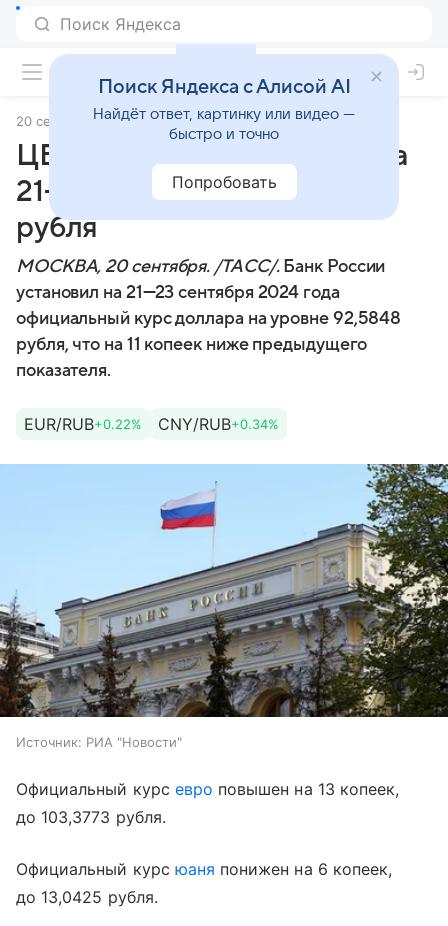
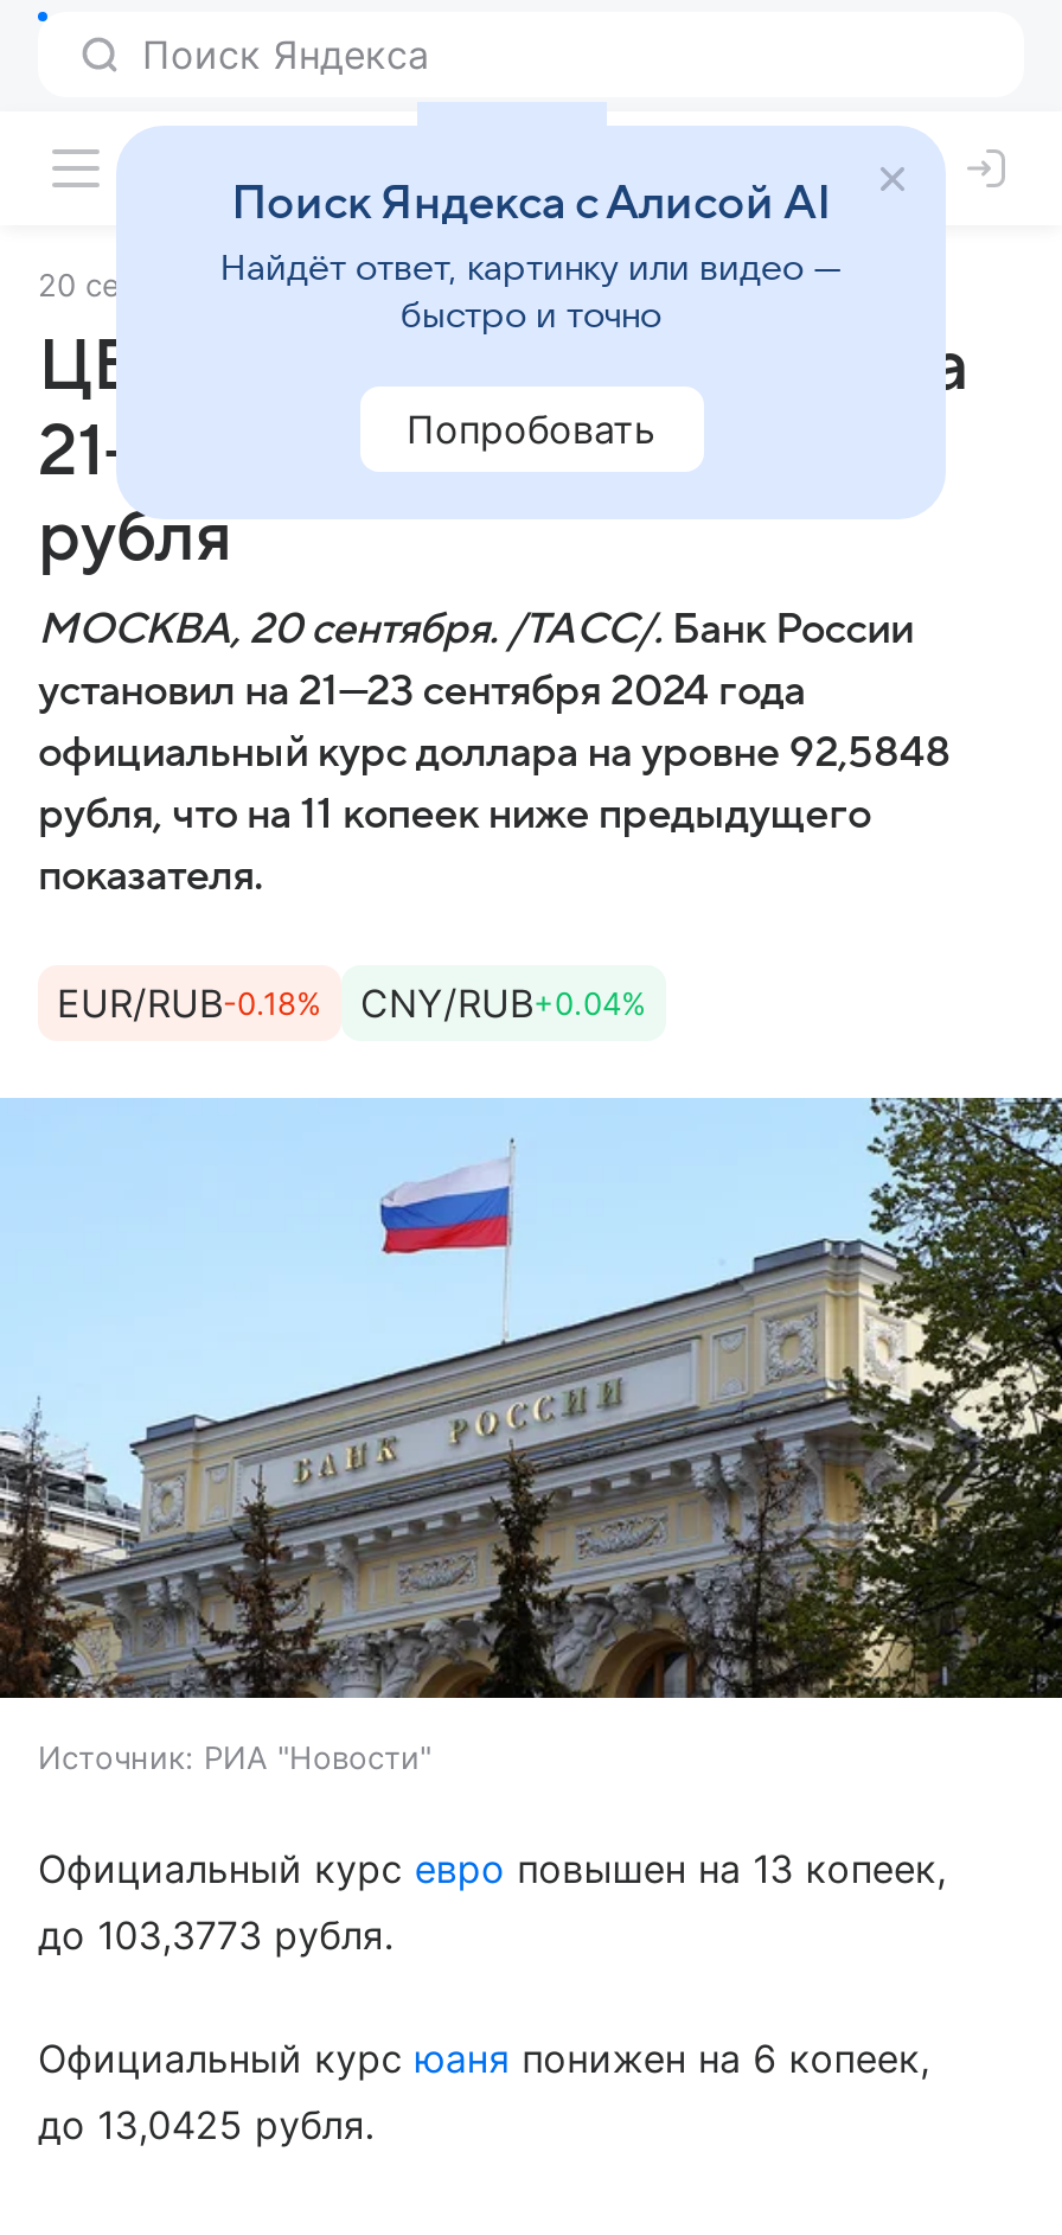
- EUR/RUB+0.22%
+ EUR/RUB-0.18%

- CNY/RUB+0.34%
+ CNY/RUB+0.04%
